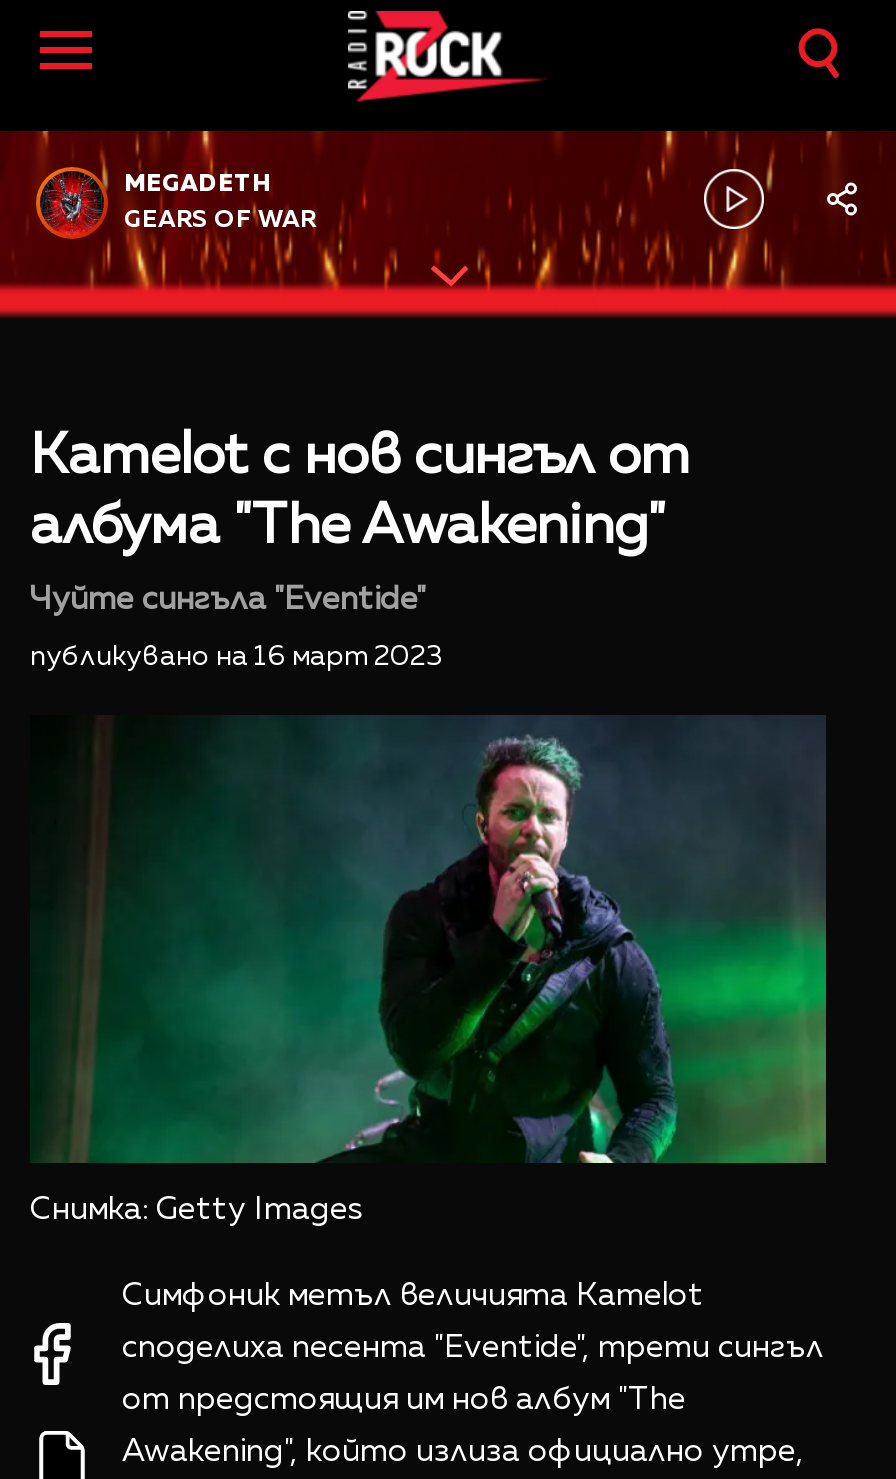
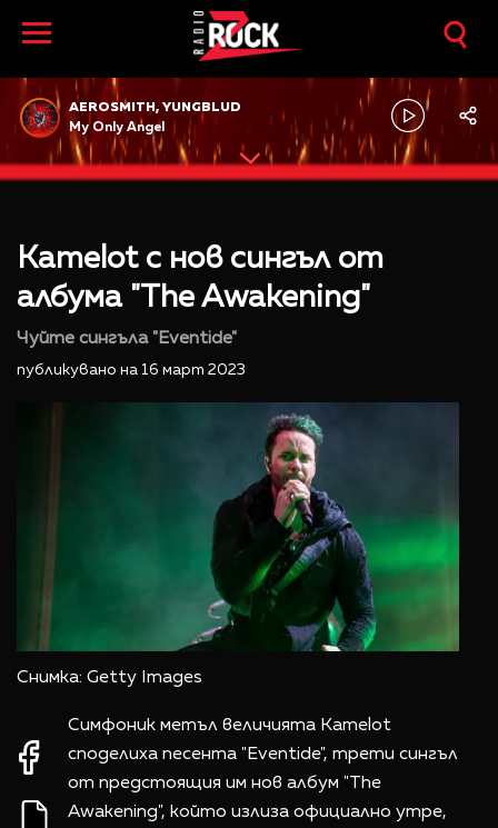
- MEGADETH
+ AEROSMITH, YUNGBLUD

- GEARS OF WAR
+ My Only Angel
